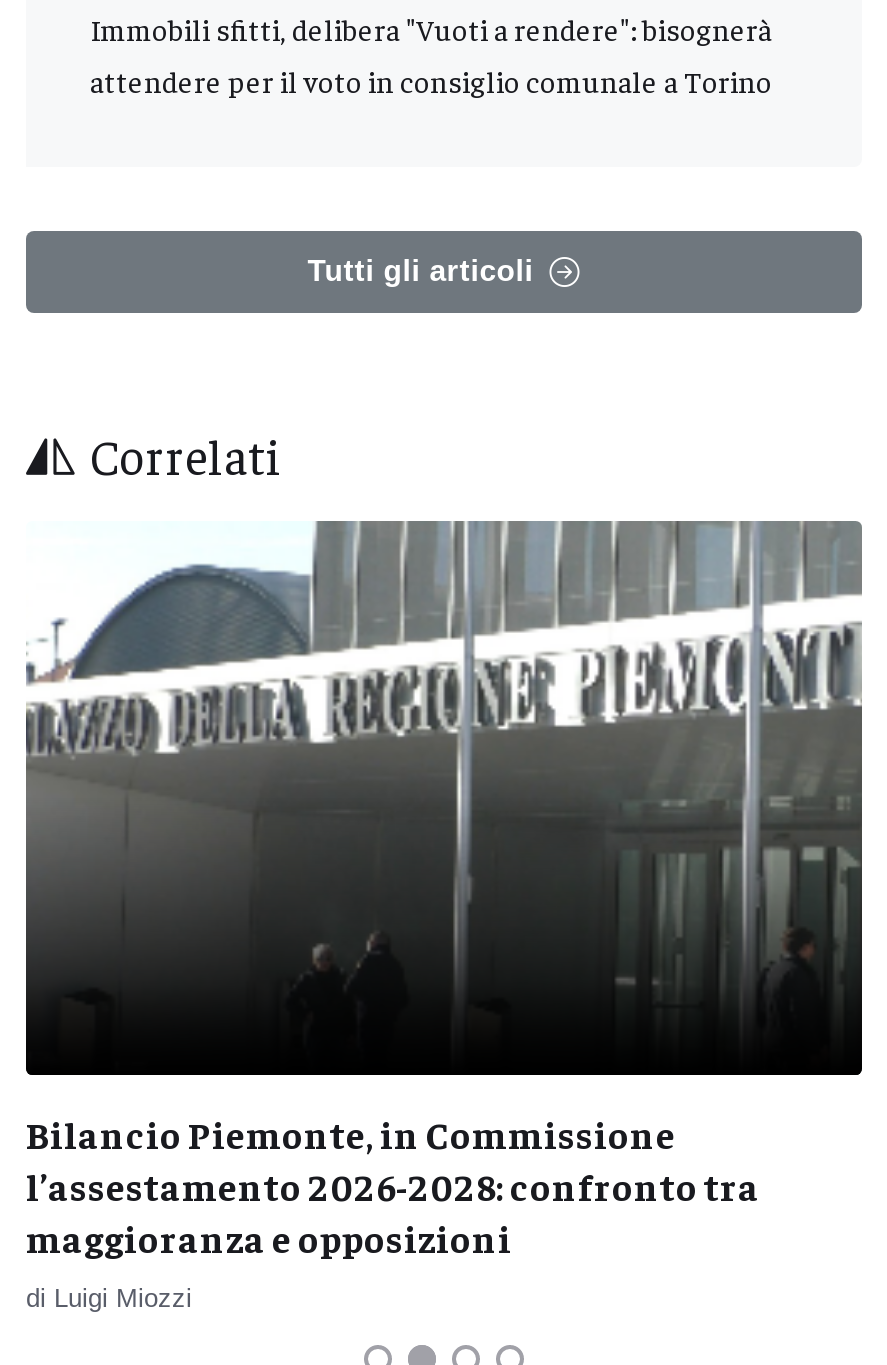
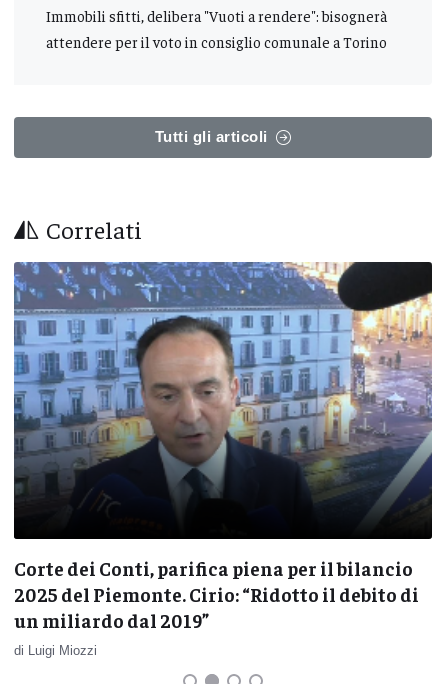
- [image]
+ [image]

- Bilancio Piemonte, in Commissione
- l’assestamento 2026-2028: confronto tra
- maggioranza e opposizioni
+ Corte dei Conti, parifica piena per il bilancio
+ 2025 del Piemonte. Cirio: “Ridotto il debito di
+ un miliardo dal 2019”
